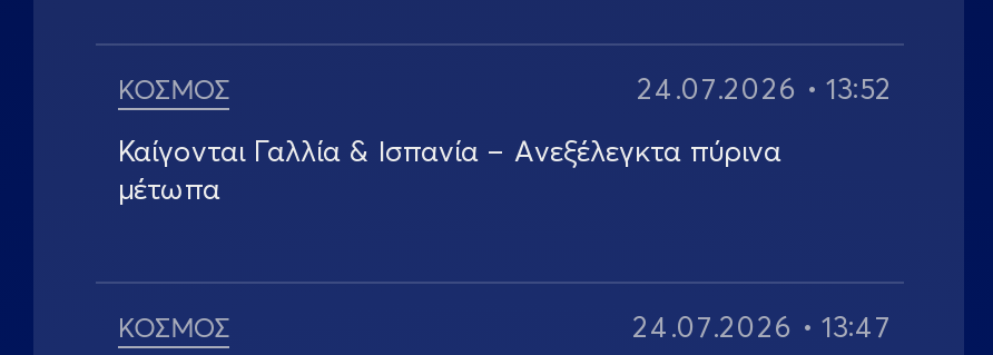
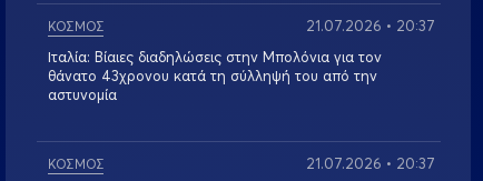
- 24.07.2026 • 13:52
+ 21.07.2026 • 20:37

- Καίγονται Γαλλία & Ισπανία – Ανεξέλεγκτα πύρινα
- μέτωπα
+ Ιταλία: Βίαιες διαδηλώσεις στην Μπολόνια για τον
+ θάνατο 43χρονου κατά τη σύλληψή του από την
+ αστυνομία

- 24.07.2026 • 13:47
+ 21.07.2026 • 20:37
